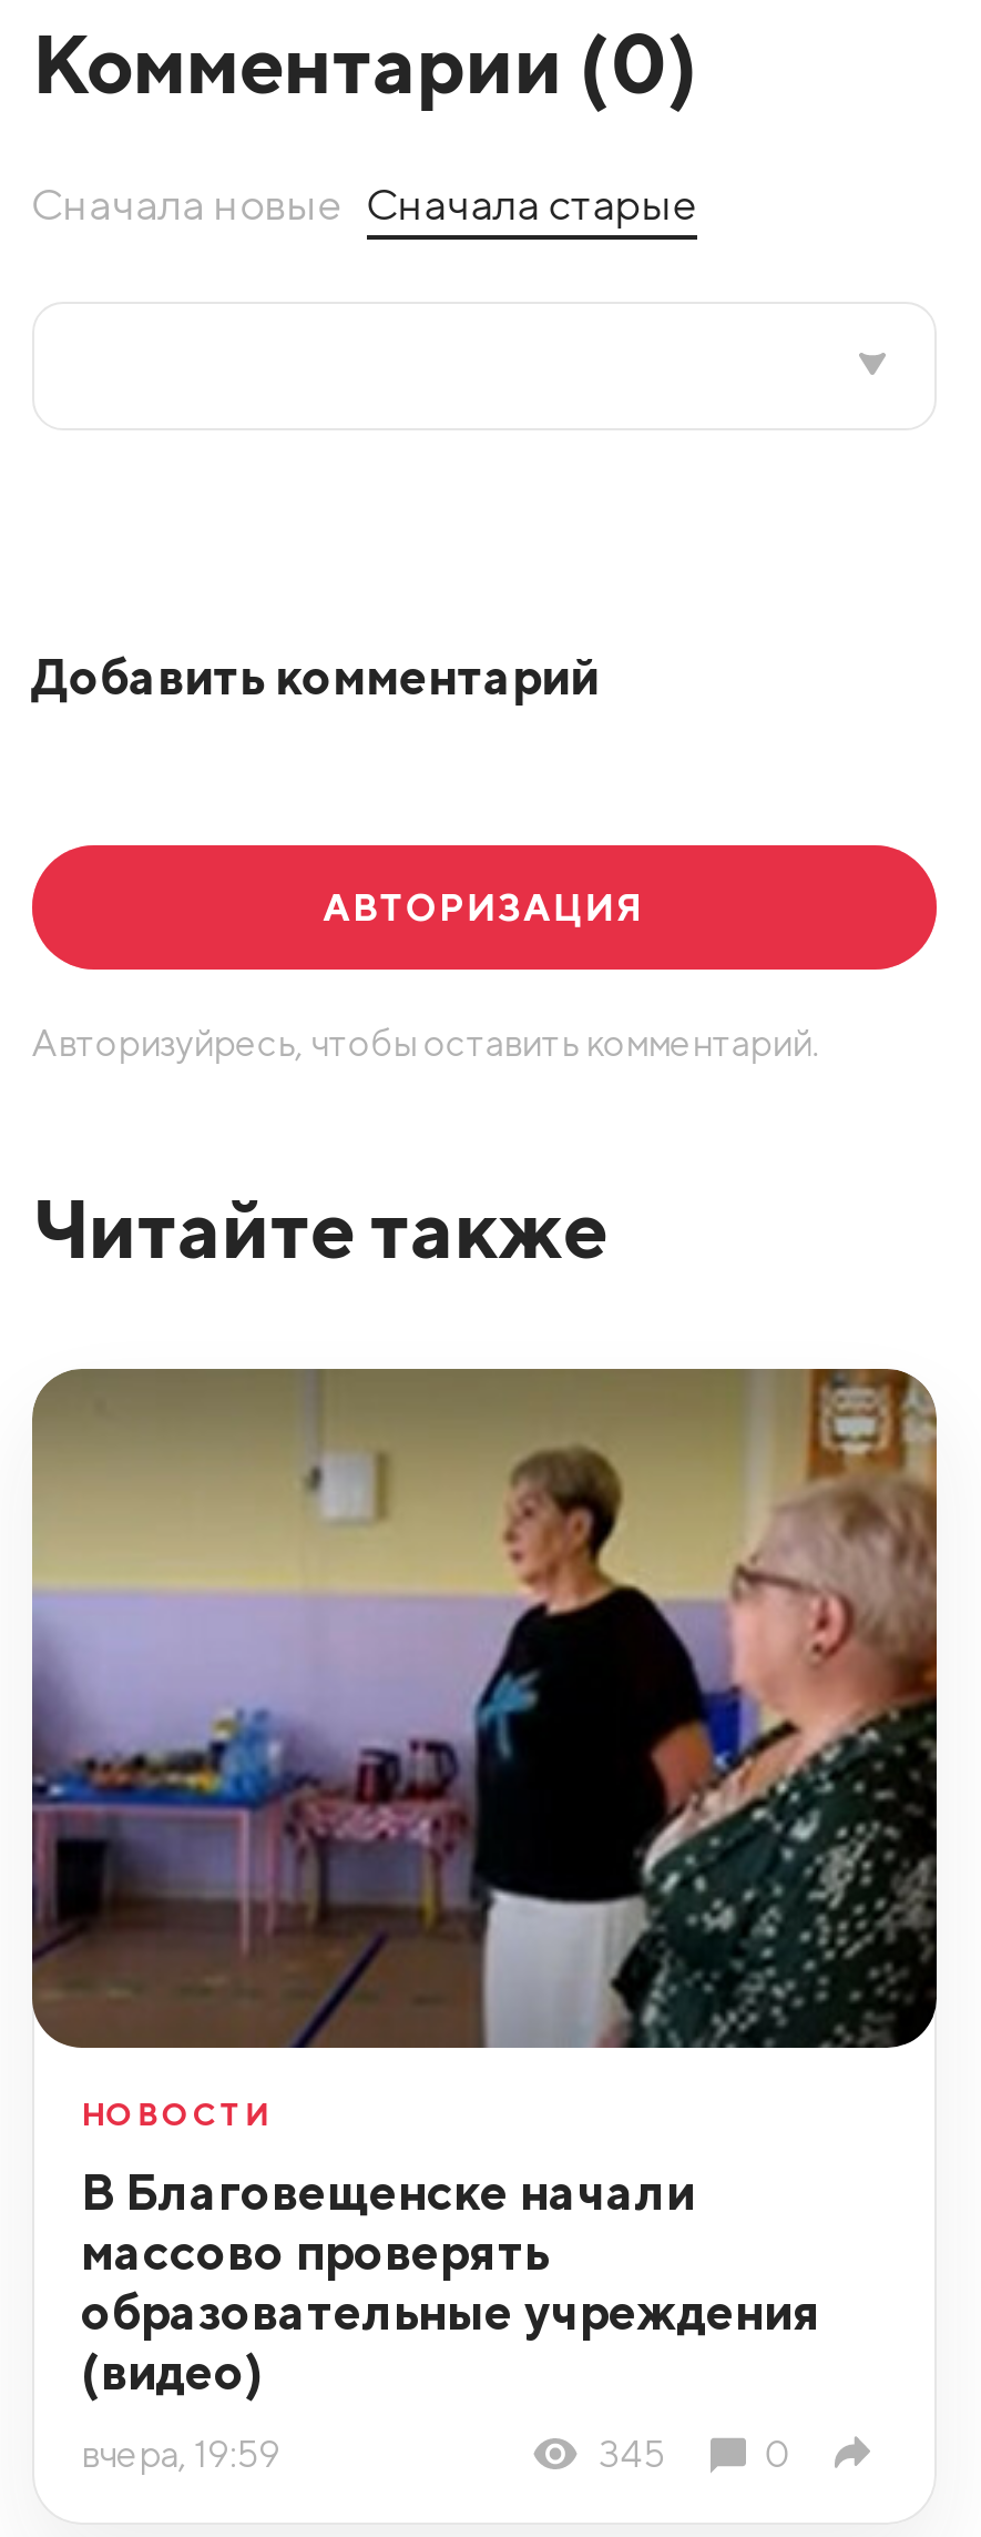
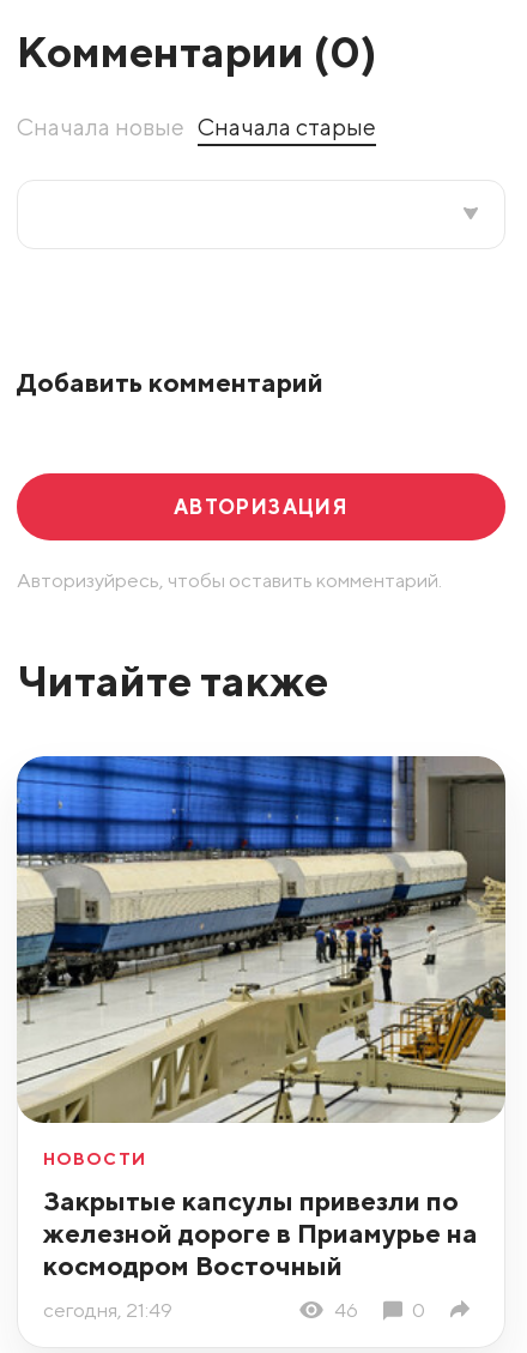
- [image]
+ [image]

- В Благовещенске начали
- массово проверять
- образовательные учреждения
- (видео)
+ Закрытые капсулы привезли по
+ железной дороге в Приамурье на
+ космодром Восточный

- вчера, 19:59
- 345
+ сегодня, 21:49
+ 46
